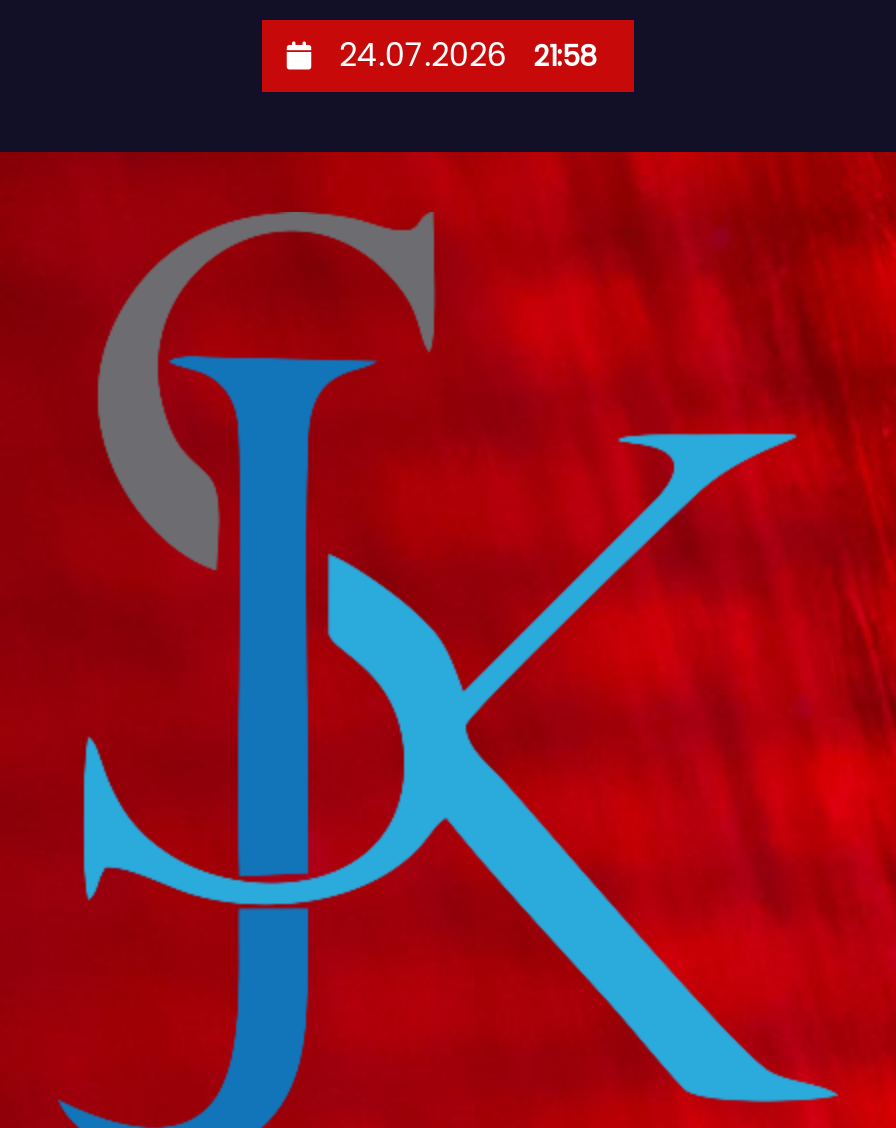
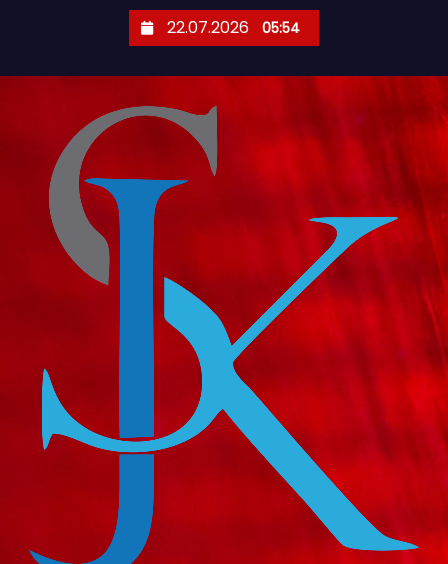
- 24.07.2026 21:58
+ 22.07.2026 05:54
